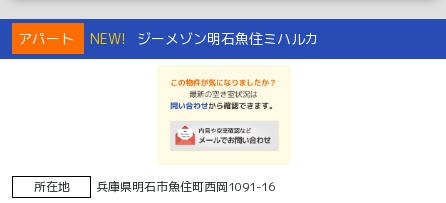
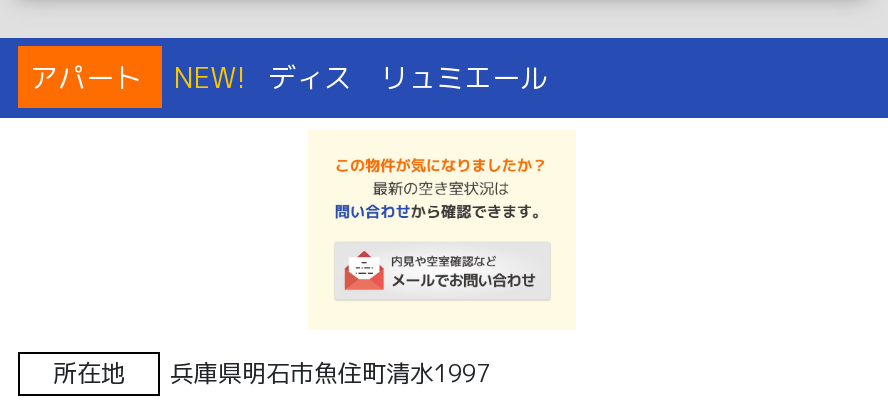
- NEW! ジーメゾン明石魚住ミハルカ
+ NEW! ディス リュミエール

- 兵庫県明石市魚住町西岡1091-16
+ 兵庫県明石市魚住町清水1997
